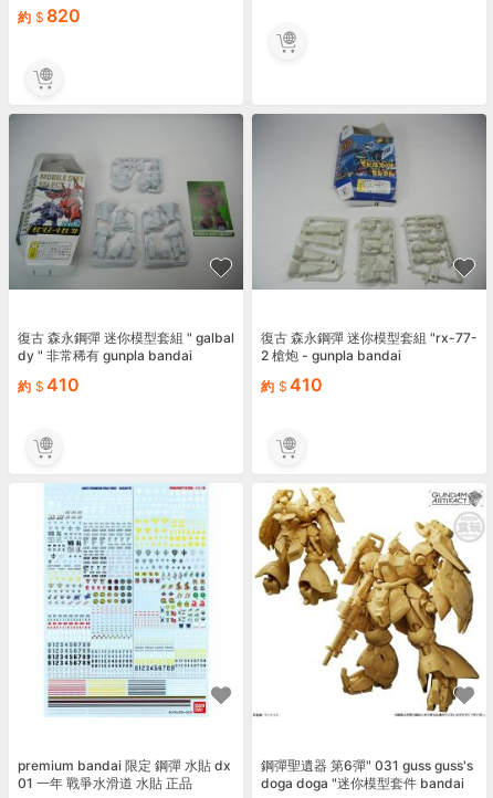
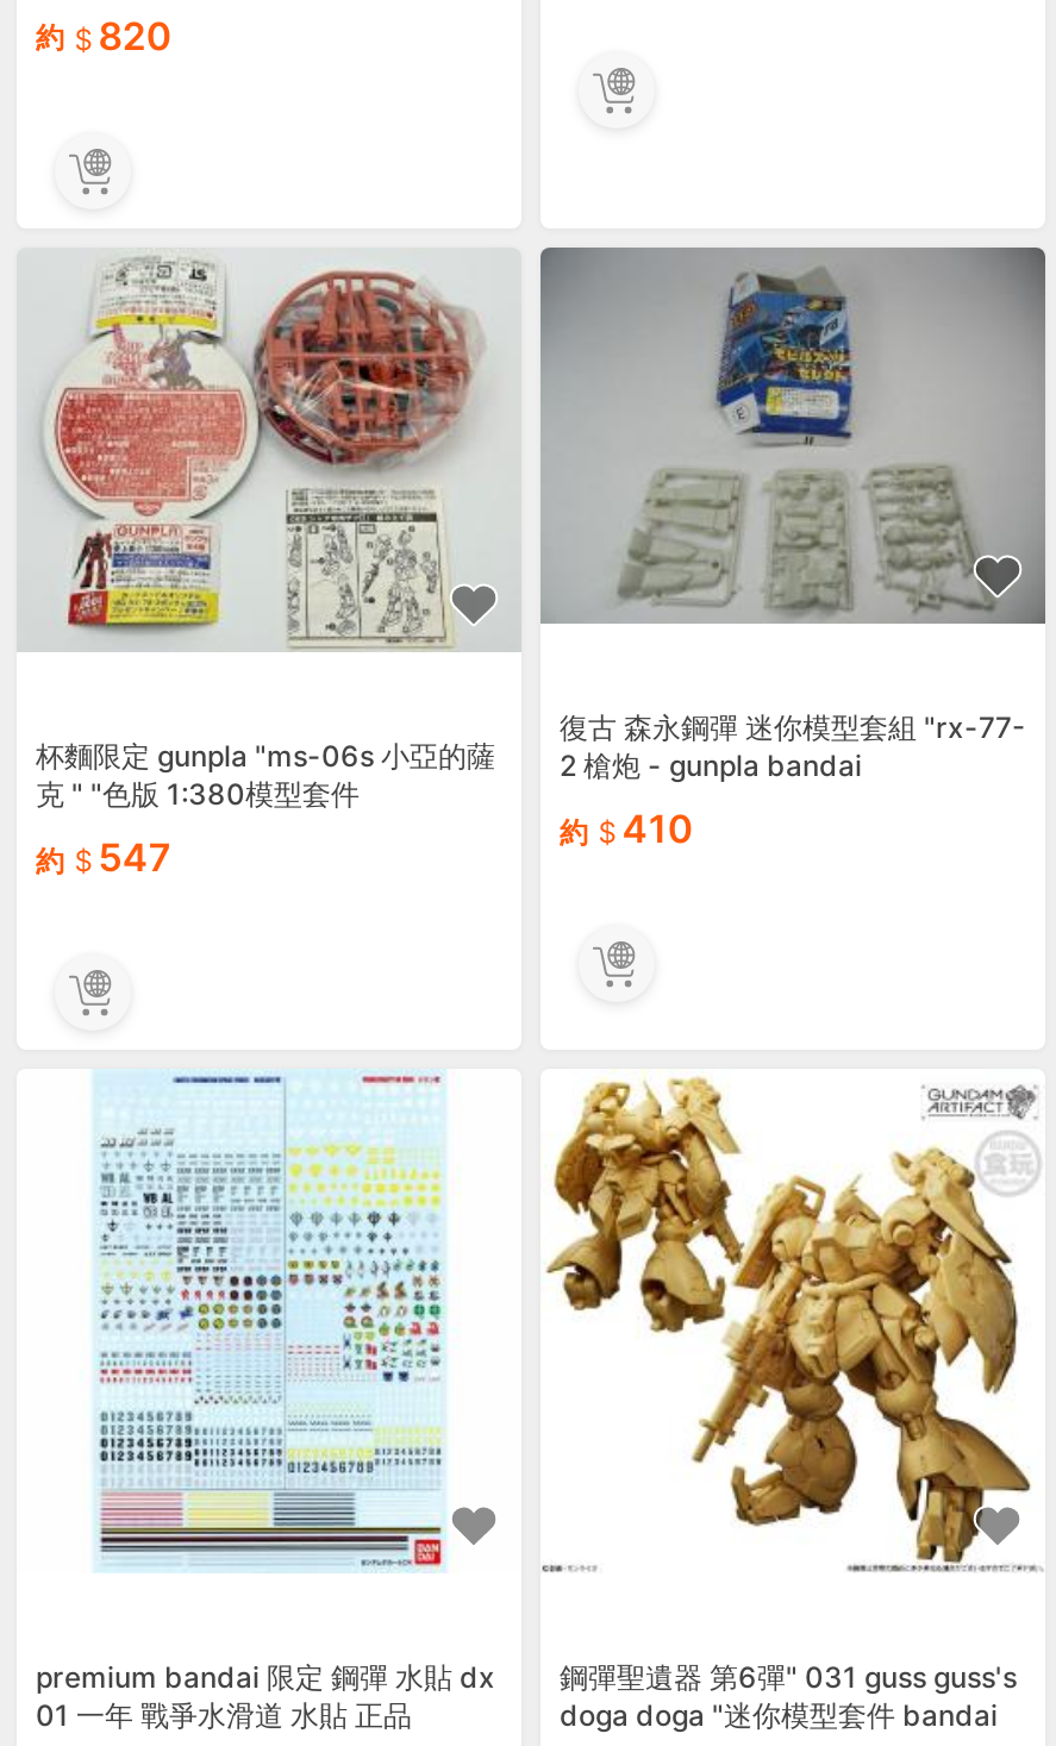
- [image]
- 復古 森永鋼彈 迷你模型套組 " galbal
- dy " 非常稀有 gunpla bandai
+ [image]
+ 杯麵限定 gunpla "ms-06s 小亞的薩
+ 克 " "色版 1:380模型套件

- 約 410
+ 約 547
